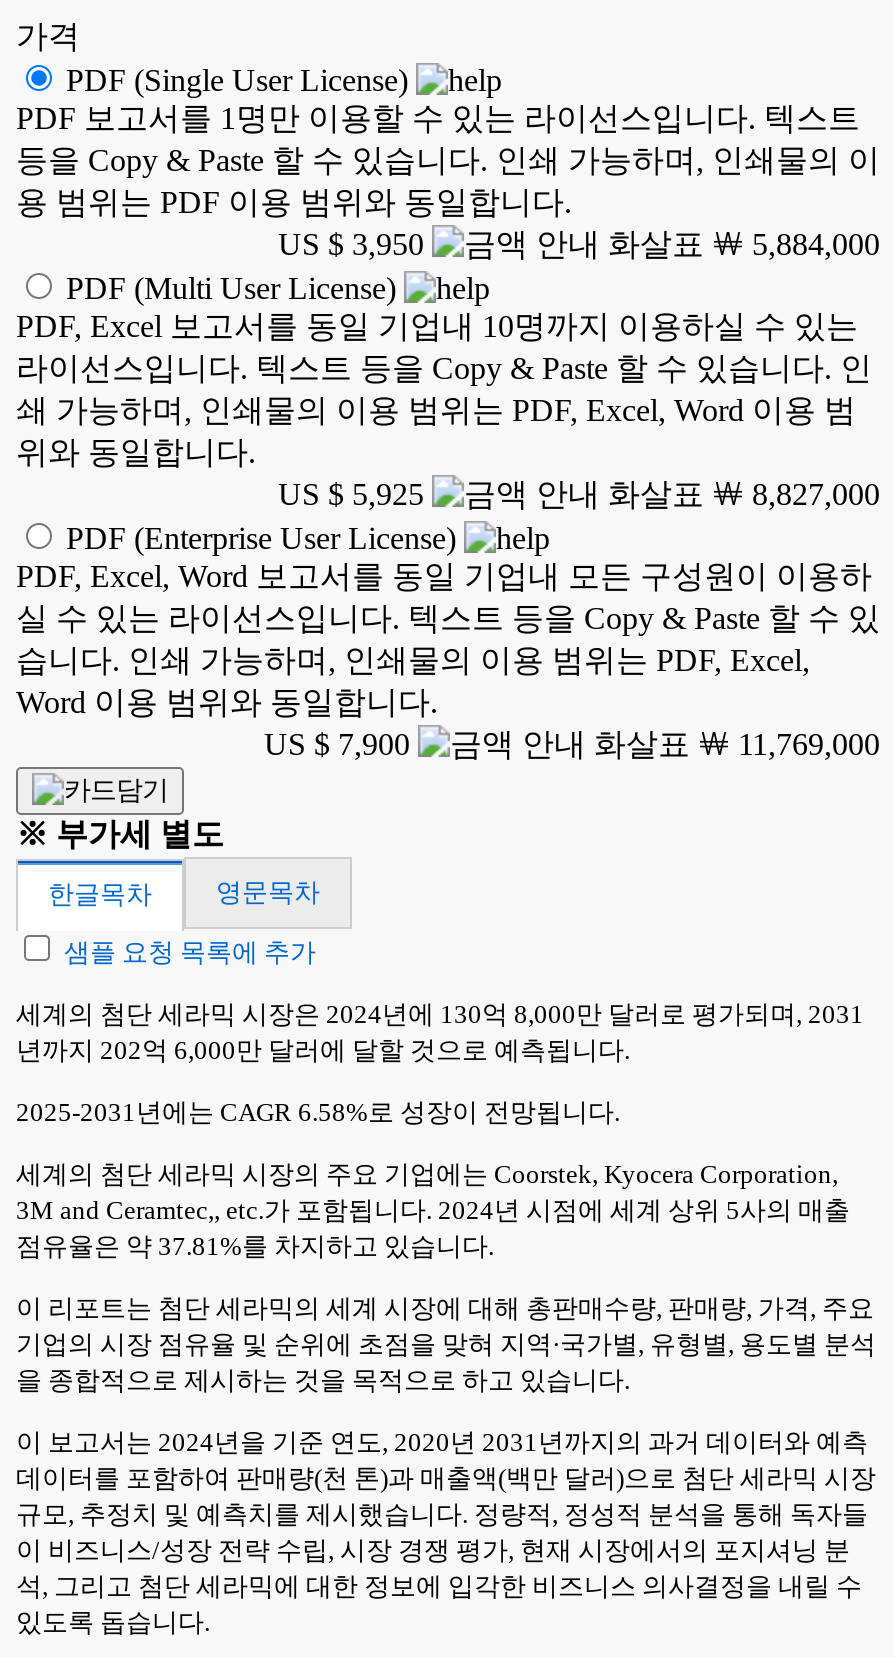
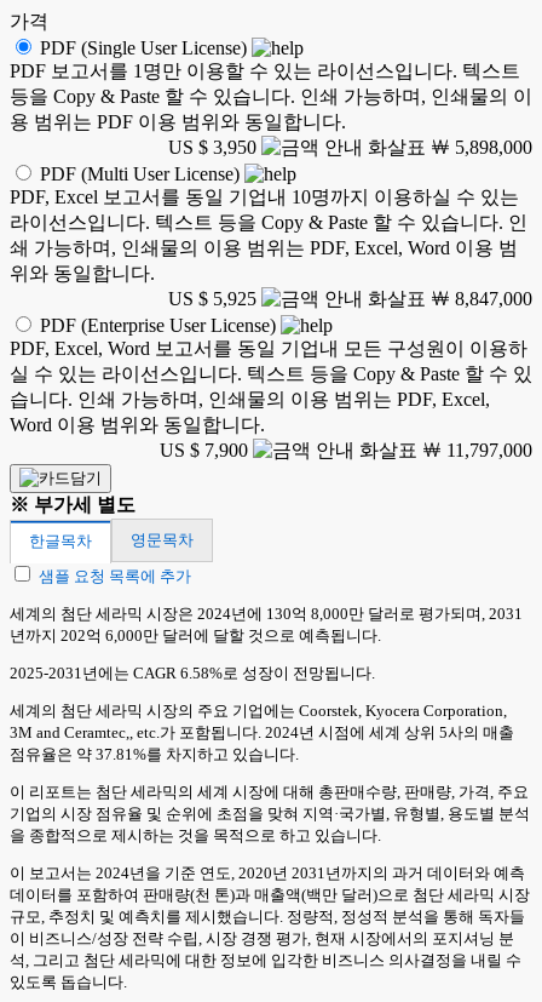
- ￦ 5,884,000
+ ￦ 5,898,000

- ￦ 8,827,000
+ ￦ 8,847,000

- ￦ 11,769,000
+ ￦ 11,797,000
